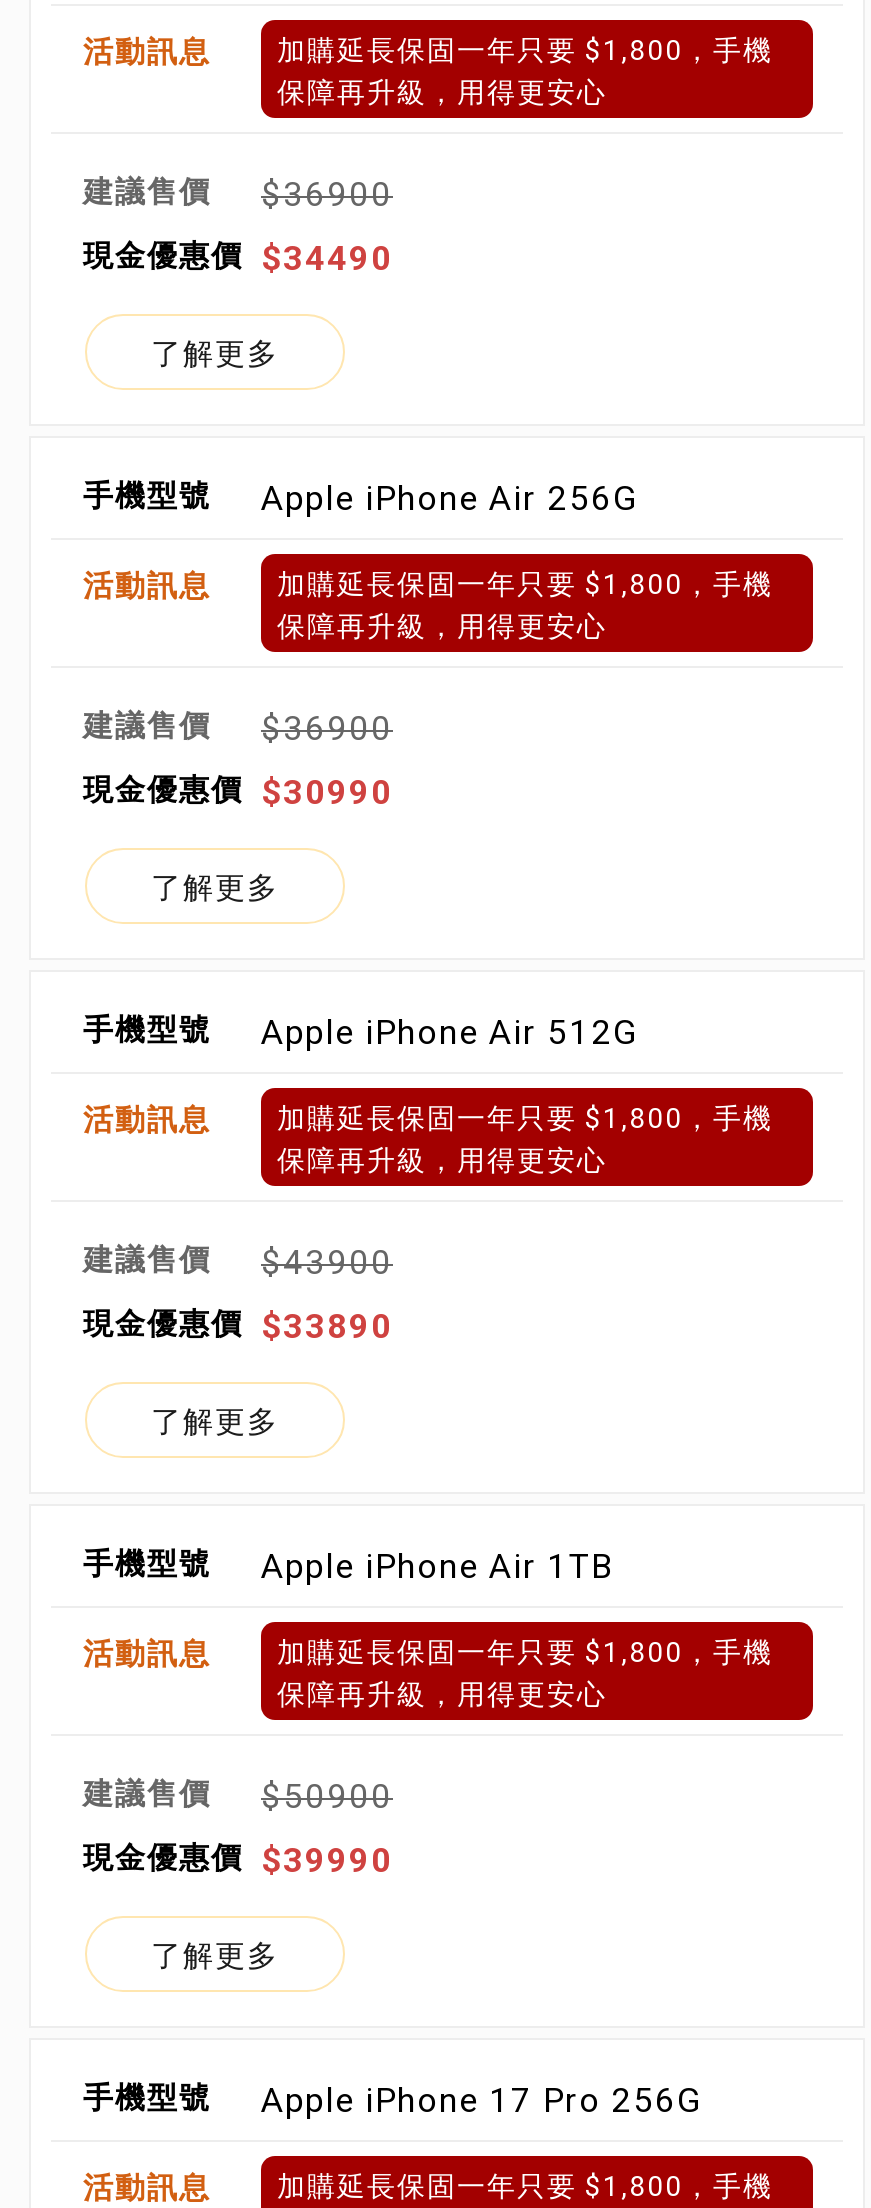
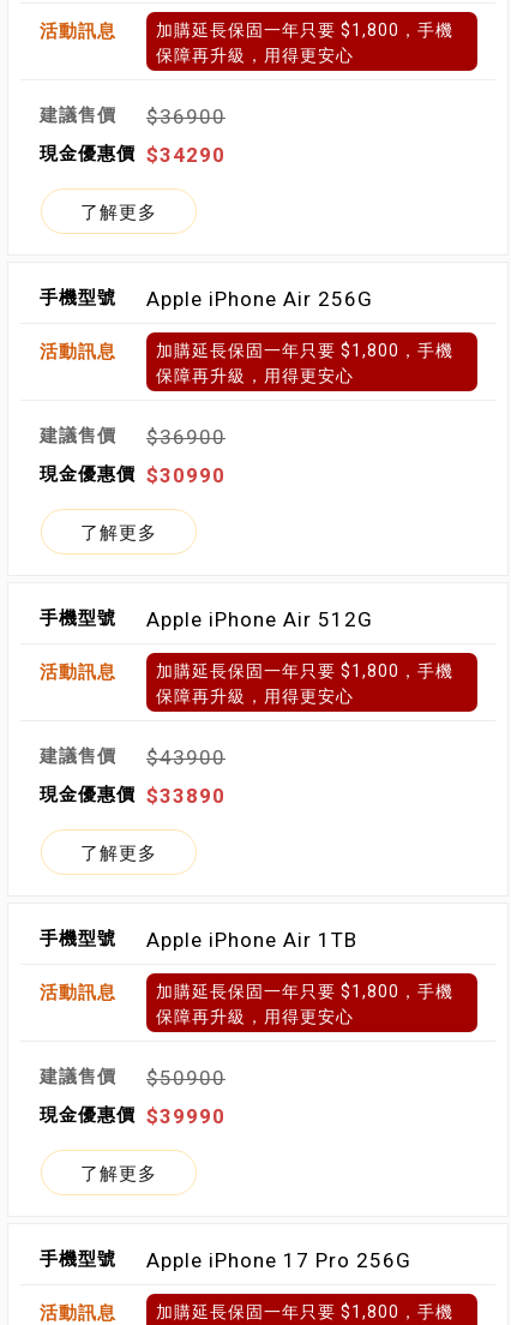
- $34490
+ $34290
